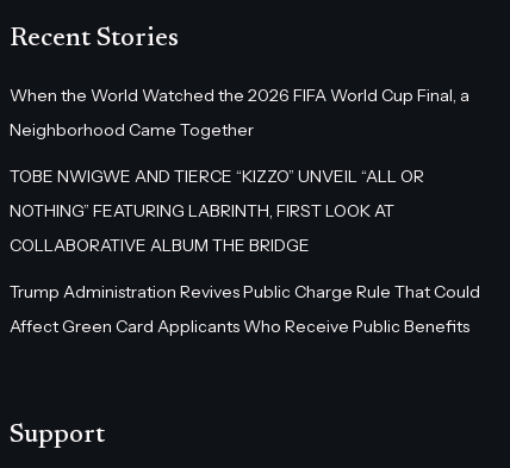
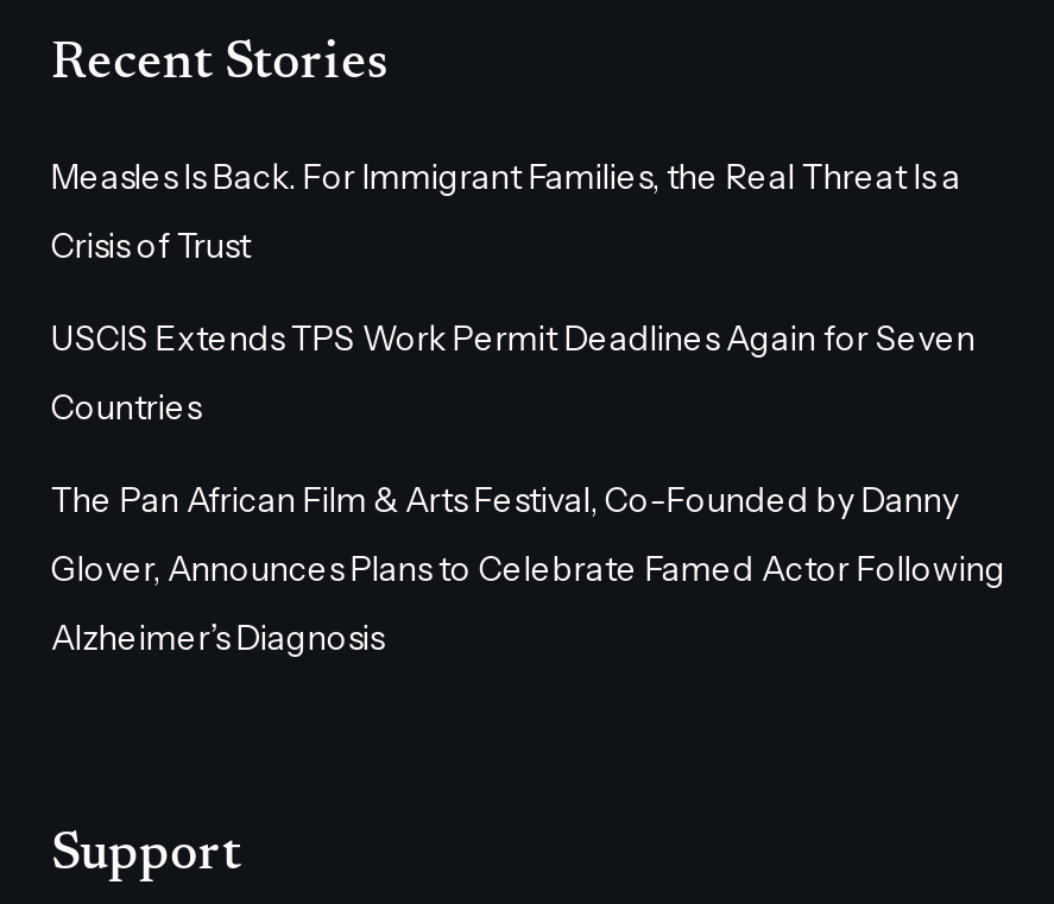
- When the World Watched the 2026 FIFA World Cup Final, a
+ Measles Is Back. For Immigrant Families, the Real Threat Is a

- Neighborhood Came Together
+ Crisis of Trust

- TOBE NWIGWE AND TIERCE “KIZZO” UNVEIL “ALL OR
+ USCIS Extends TPS Work Permit Deadlines Again for Seven

- NOTHING” FEATURING LABRINTH, FIRST LOOK AT
+ Countries

- COLLABORATIVE ALBUM THE BRIDGE
+ The Pan African Film & Arts Festival, Co-Founded by Danny

- Trump Administration Revives Public Charge Rule That Could
+ Glover, Announces Plans to Celebrate Famed Actor Following

- Affect Green Card Applicants Who Receive Public Benefits
+ Alzheimer’s Diagnosis
